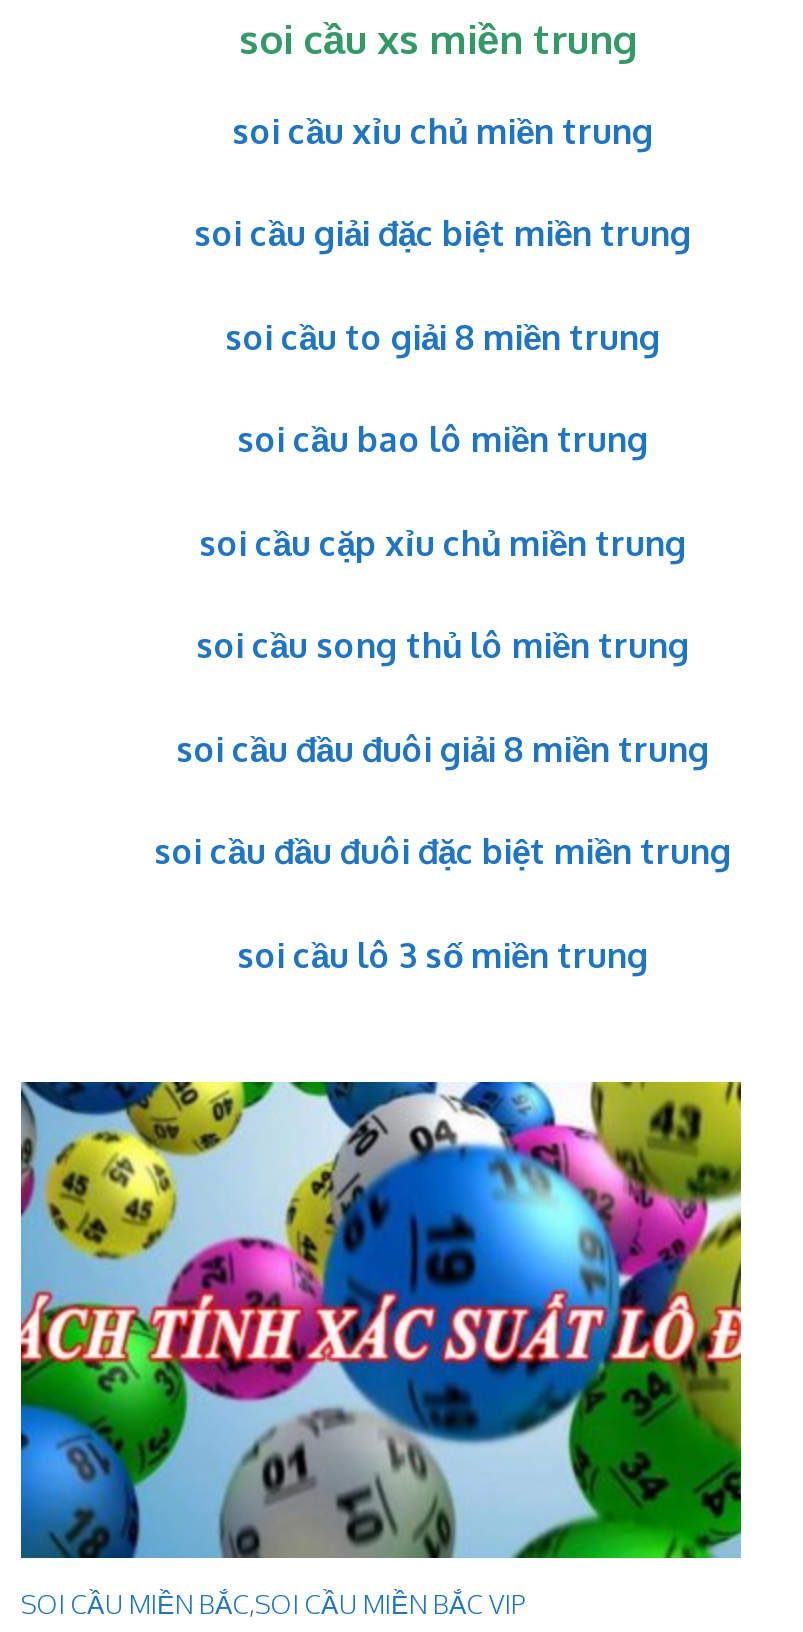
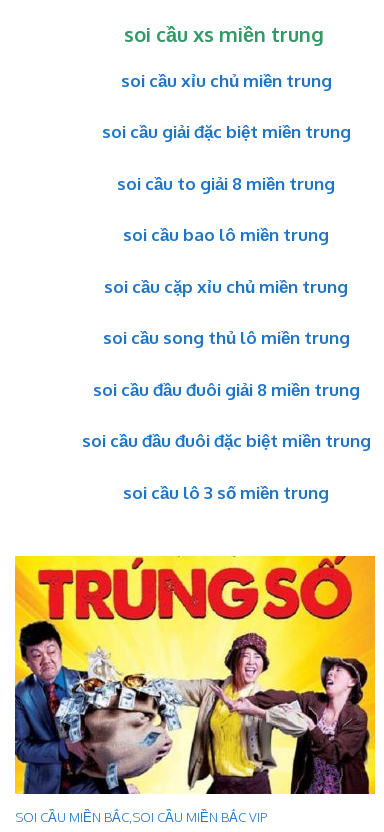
- [image]
+ [image]
